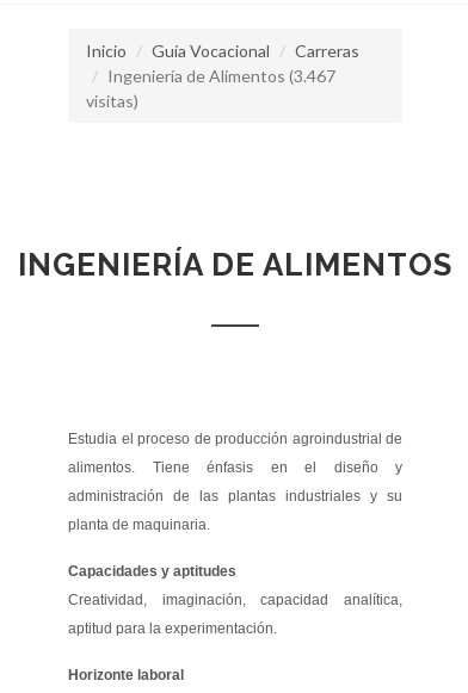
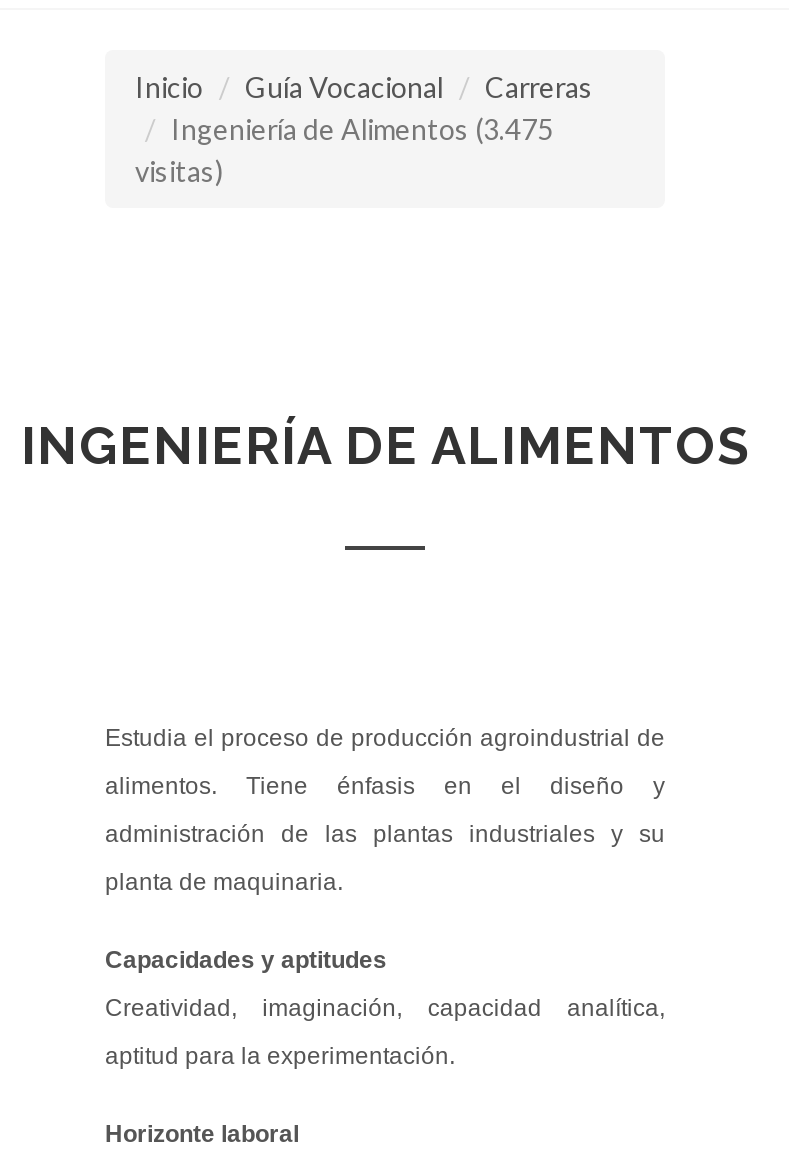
- Ingeniería de Alimentos (3.467
+ Ingeniería de Alimentos (3.475
